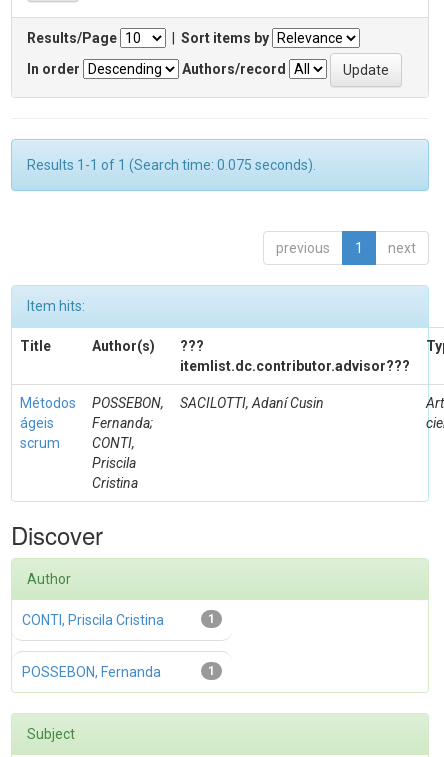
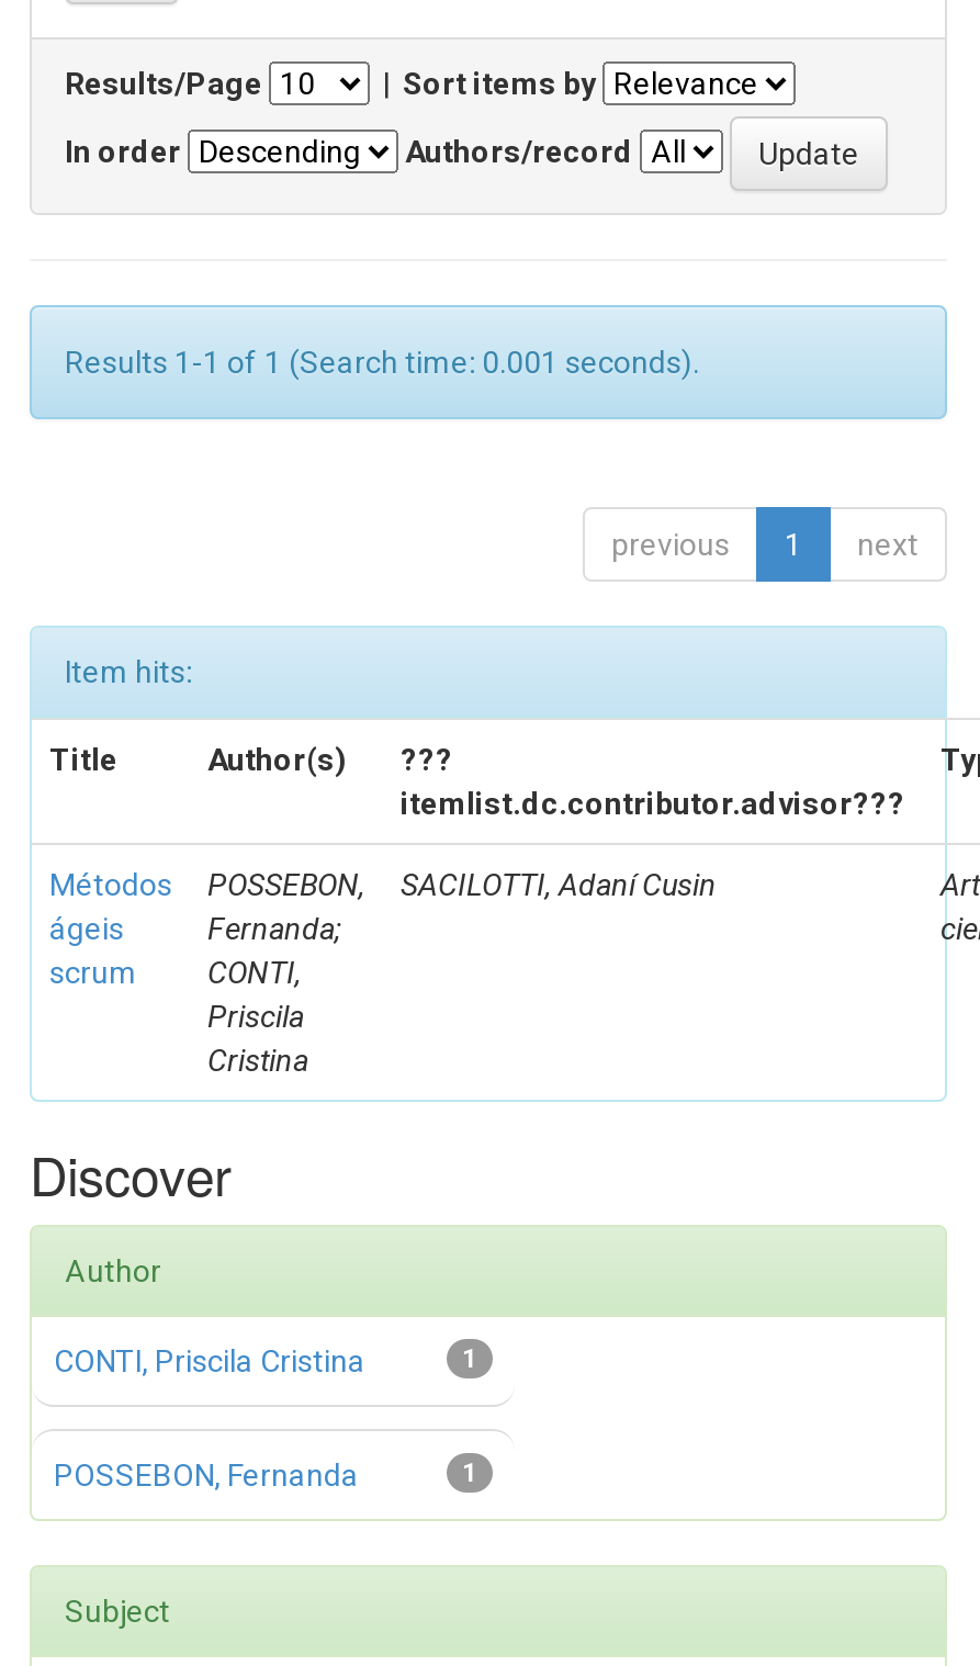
- Results 1-1 of 1 (Search time: 0.075 seconds).
+ Results 1-1 of 1 (Search time: 0.001 seconds).
